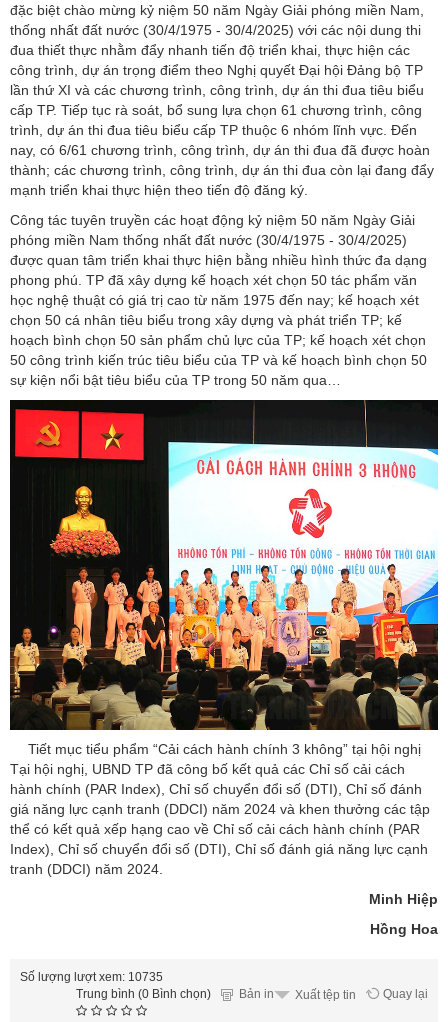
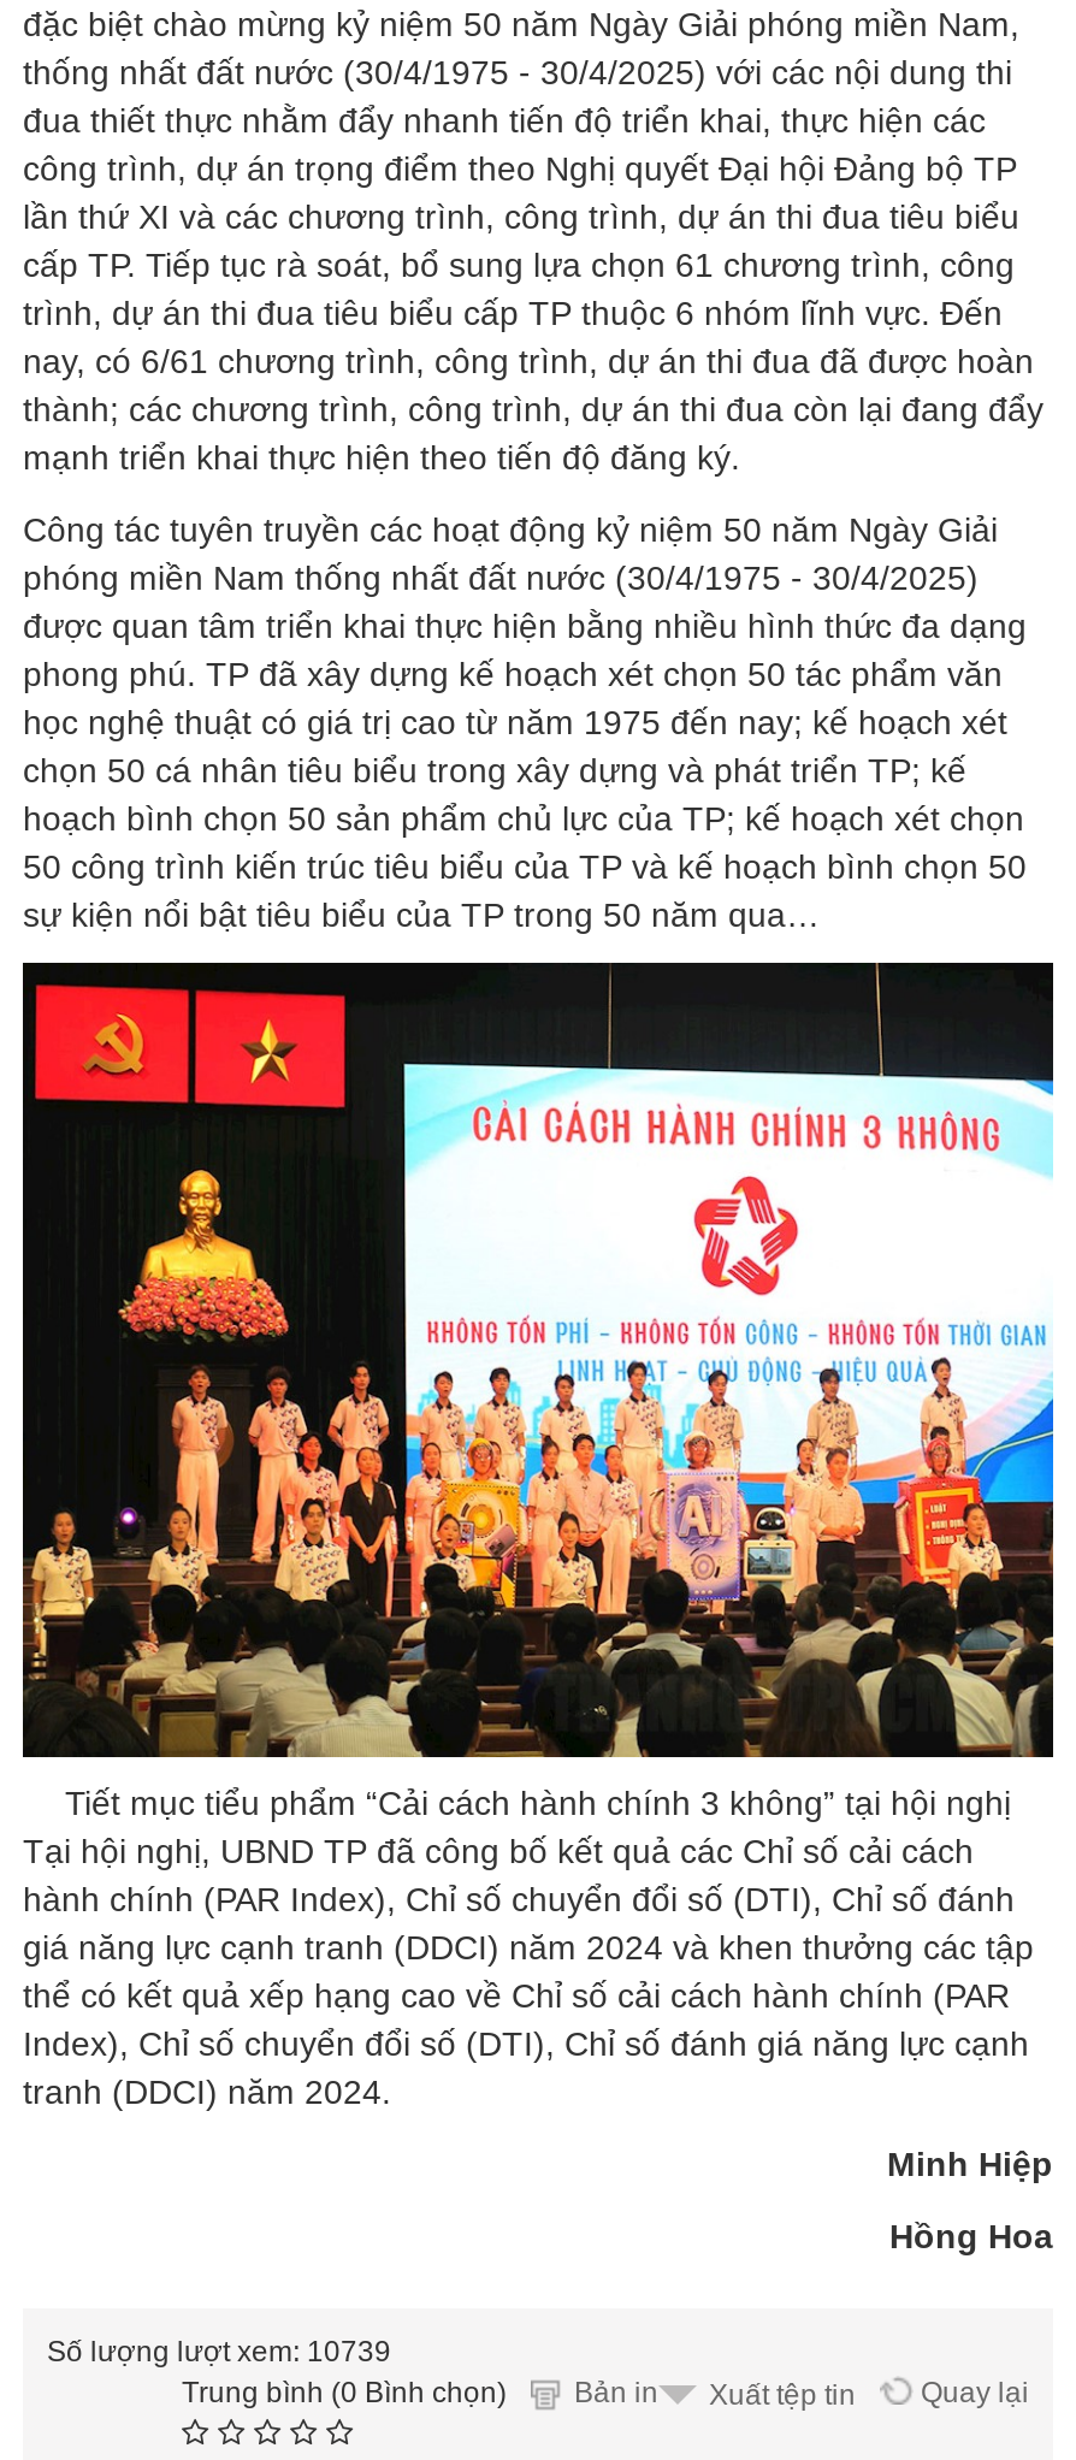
- Số lượng lượt xem: 10735
+ Số lượng lượt xem: 10739
